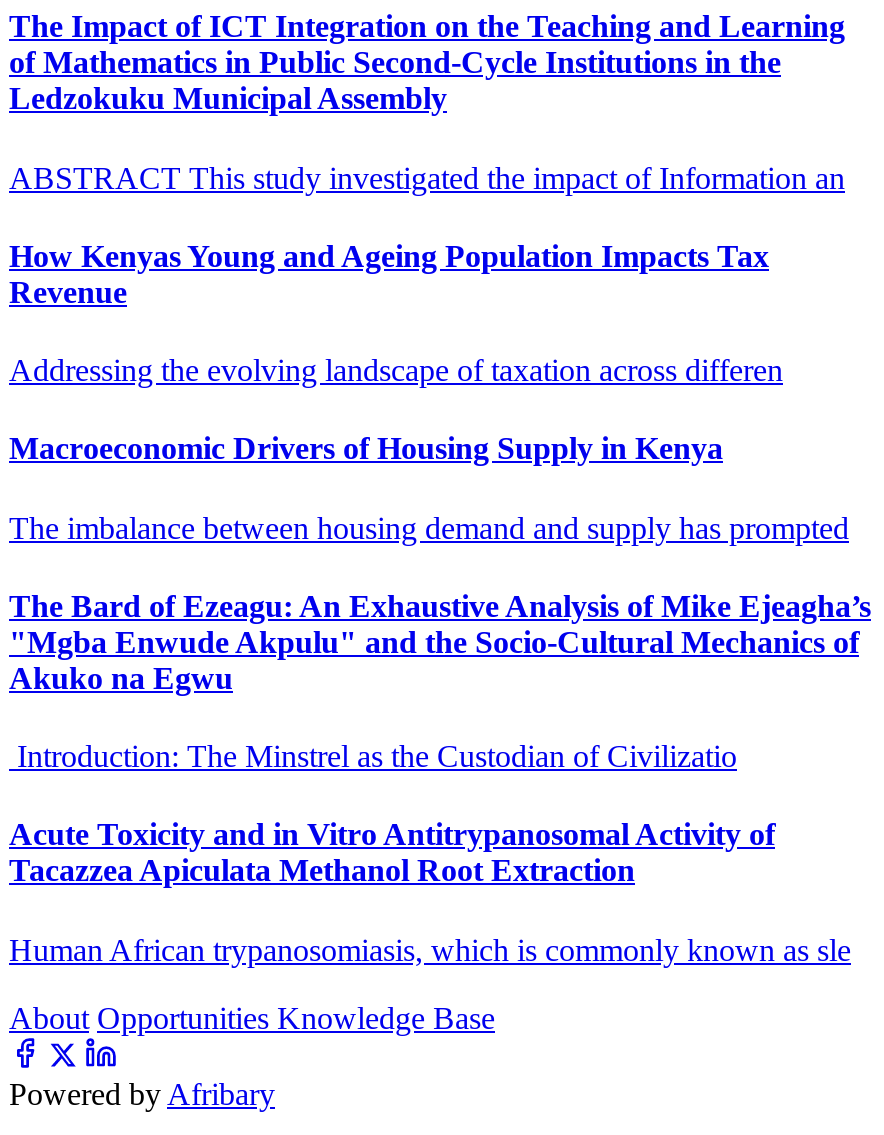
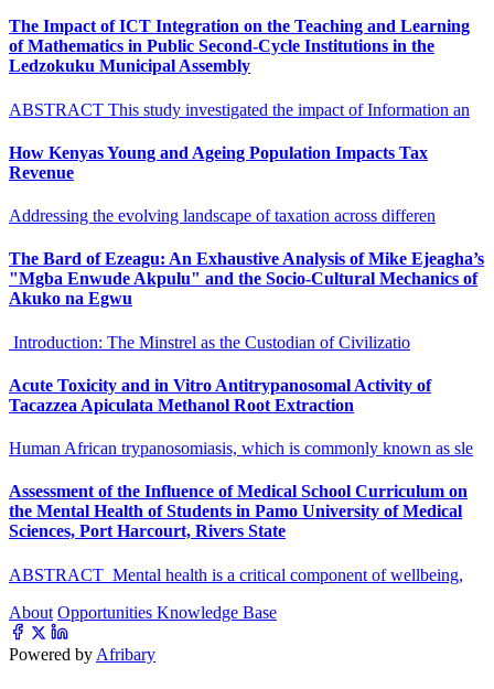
- Macroeconomic Drivers of Housing Supply in Kenya
- The imbalance between housing demand and supply has prompted

moved up: The Bard of Ezeagu: An Exhaustive Analysis of Mike Ejeagha’s | "Mgba Enwude Akpulu" and the Socio-Cultural Mechanics of | Akuko na Egwu | Introduction: The Minstrel as the Custodian of Civilizatio | Acute Toxicity and in Vitro Antitrypanosomal Activity of | Tacazzea Apiculata Methanol Root Extraction | Human African trypanosomiasis, which is commonly known as sle

+ Assessment of the Influence of Medical School Curriculum on
+ the Mental Health of Students in Pamo University of Medical
+ Sciences, Port Harcourt, Rivers State
+ ABSTRACT Mental health is a critical component of wellbeing,
